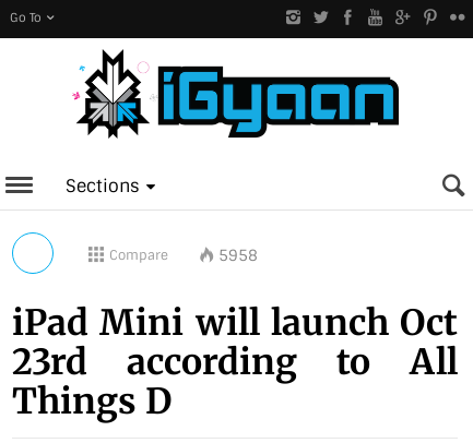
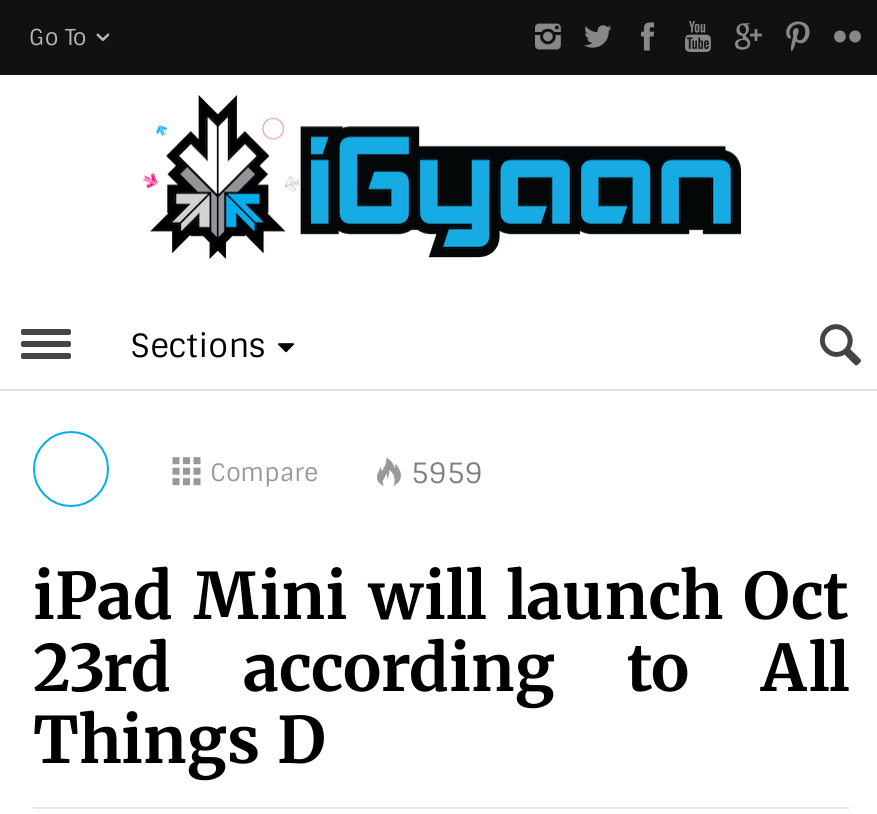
- 5958
+ 5959
